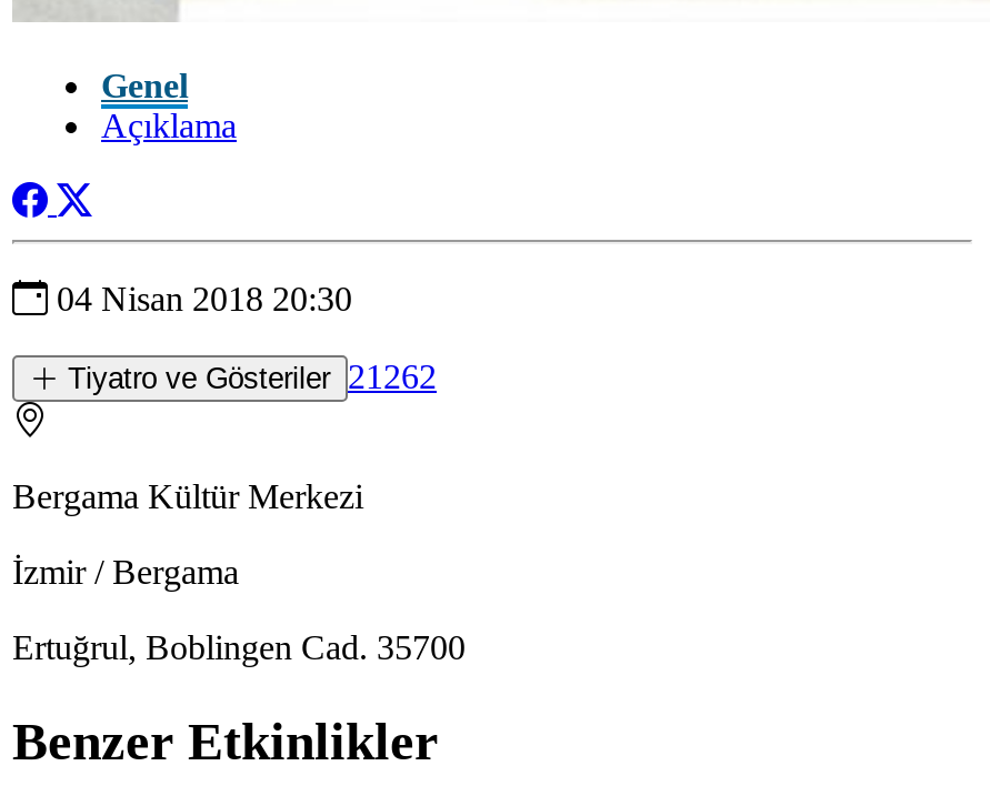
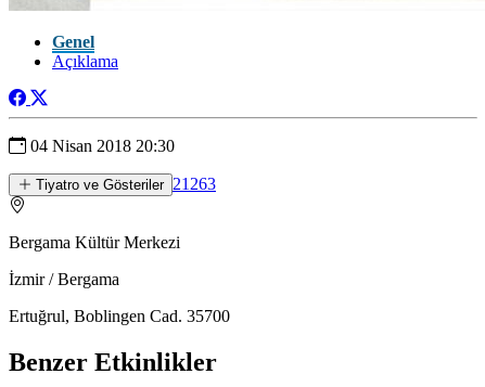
- Tiyatro ve Gösteriler 21262
+ Tiyatro ve Gösteriler 21263
